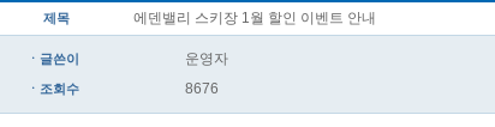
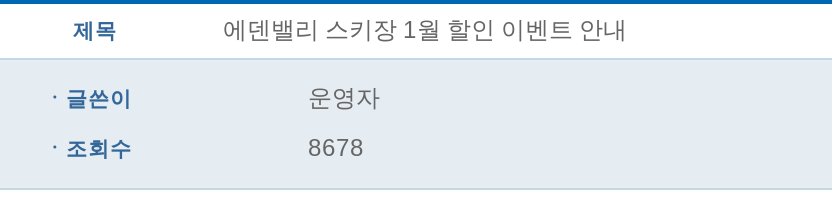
- 8676
+ 8678
